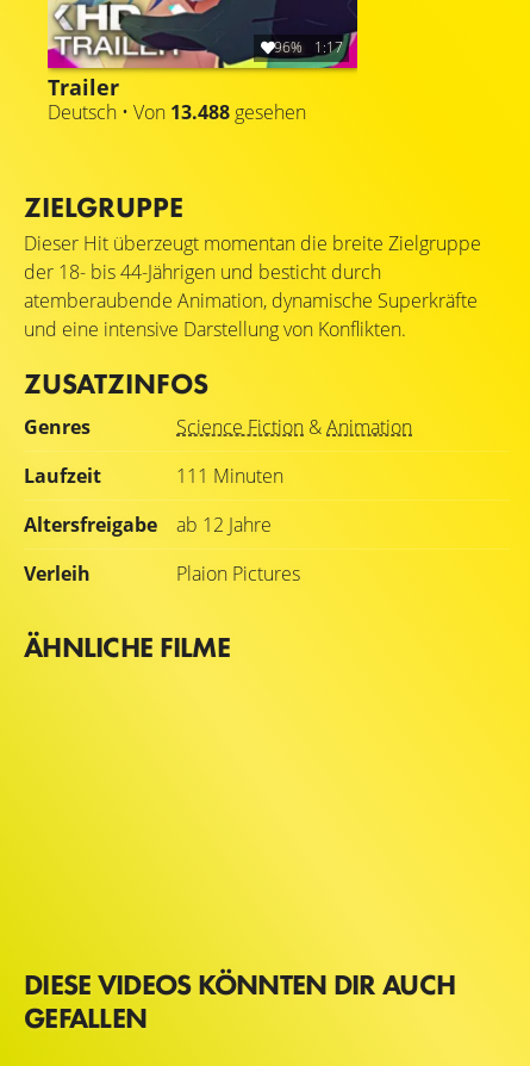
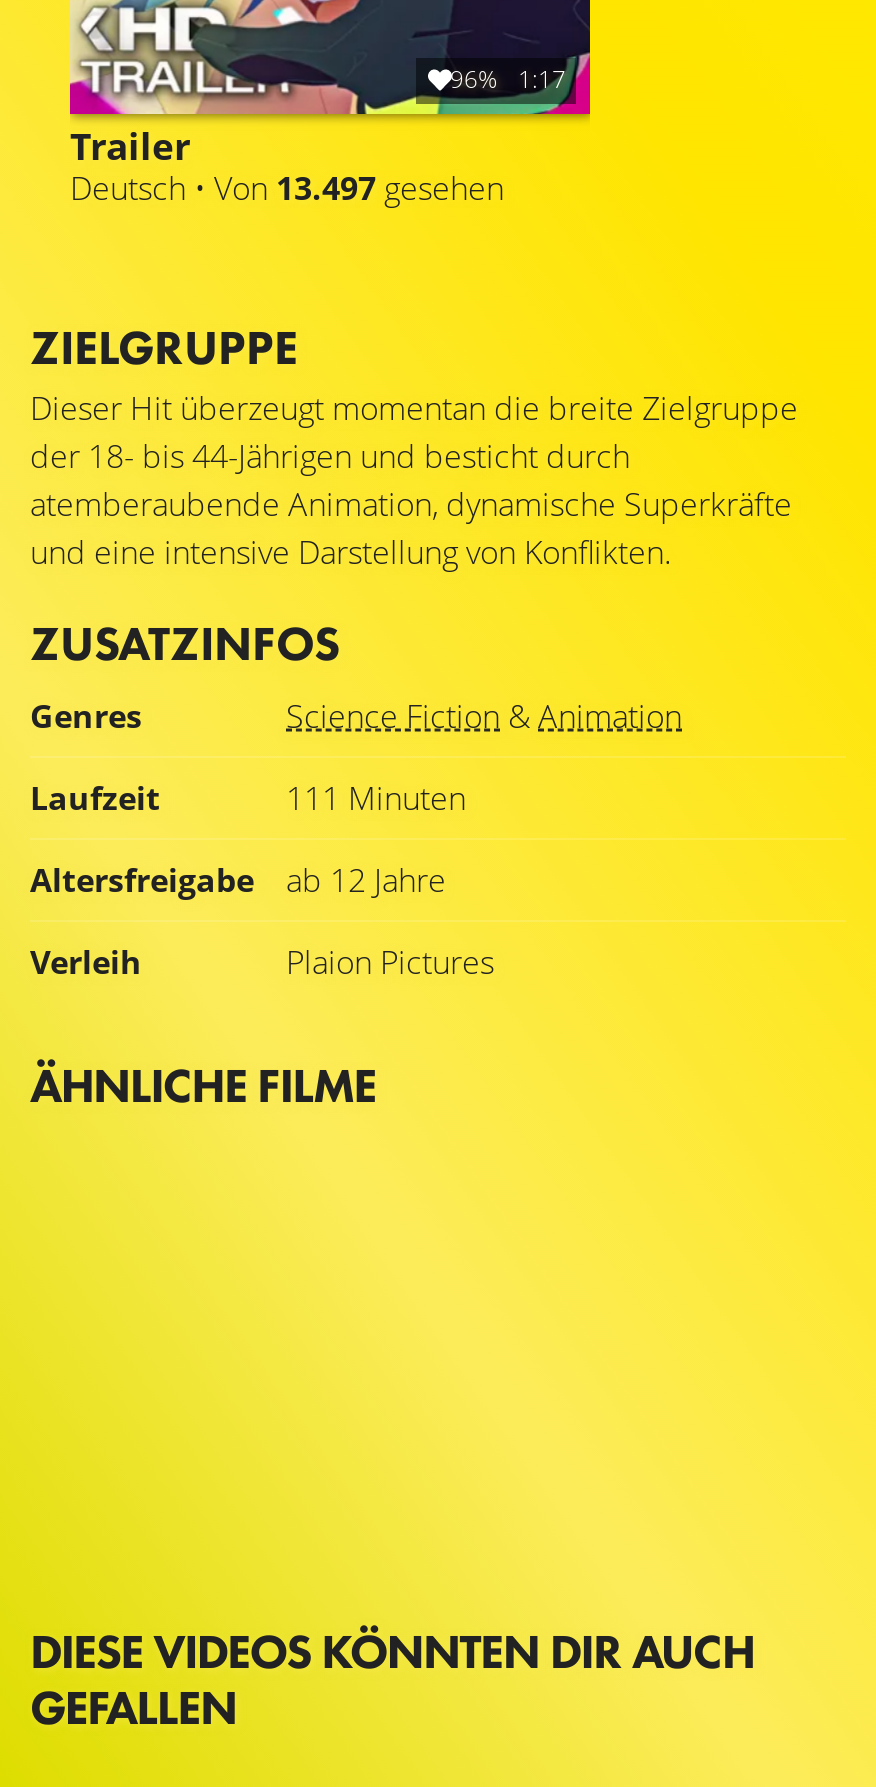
- Deutsch • Von 13.488 gesehen
+ Deutsch • Von 13.497 gesehen
